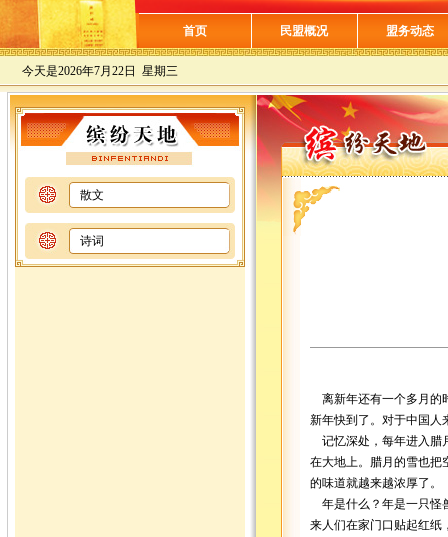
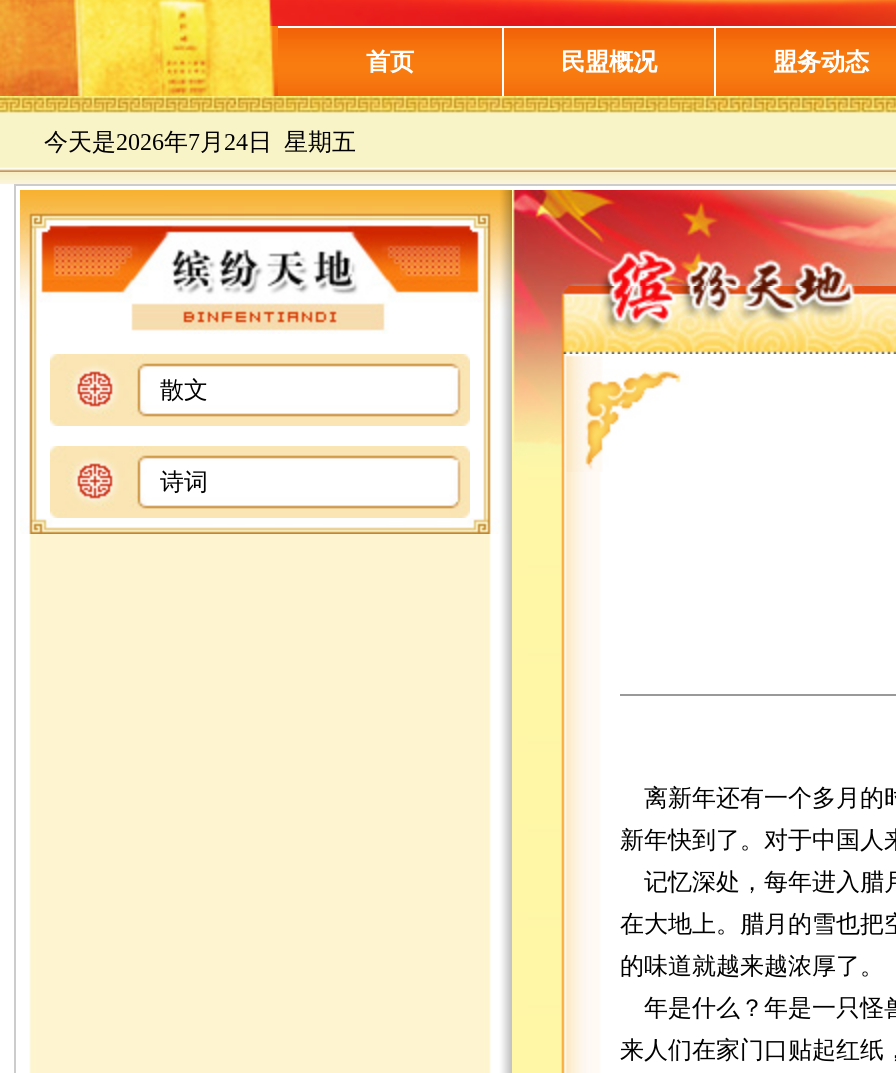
- 今天是2026年7月22日 星期三
+ 今天是2026年7月24日 星期五
